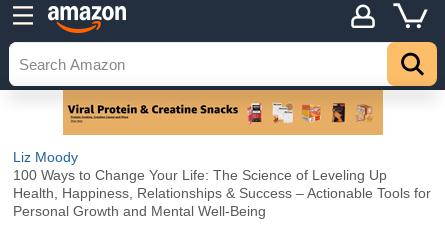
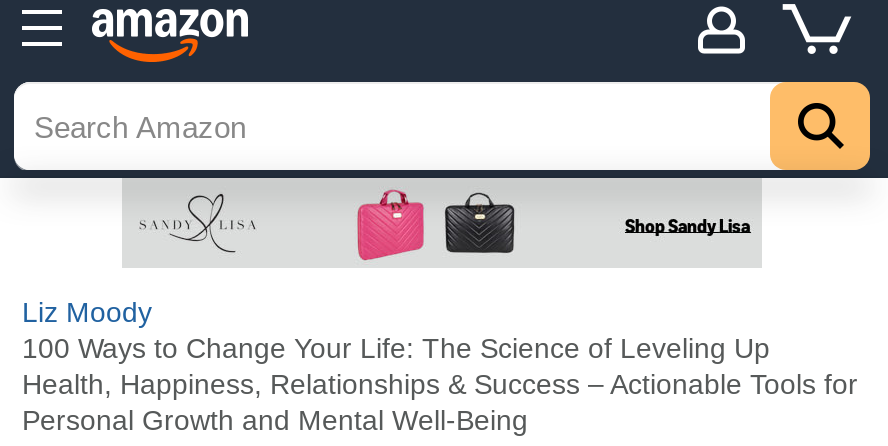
- [image]
+ [image]
